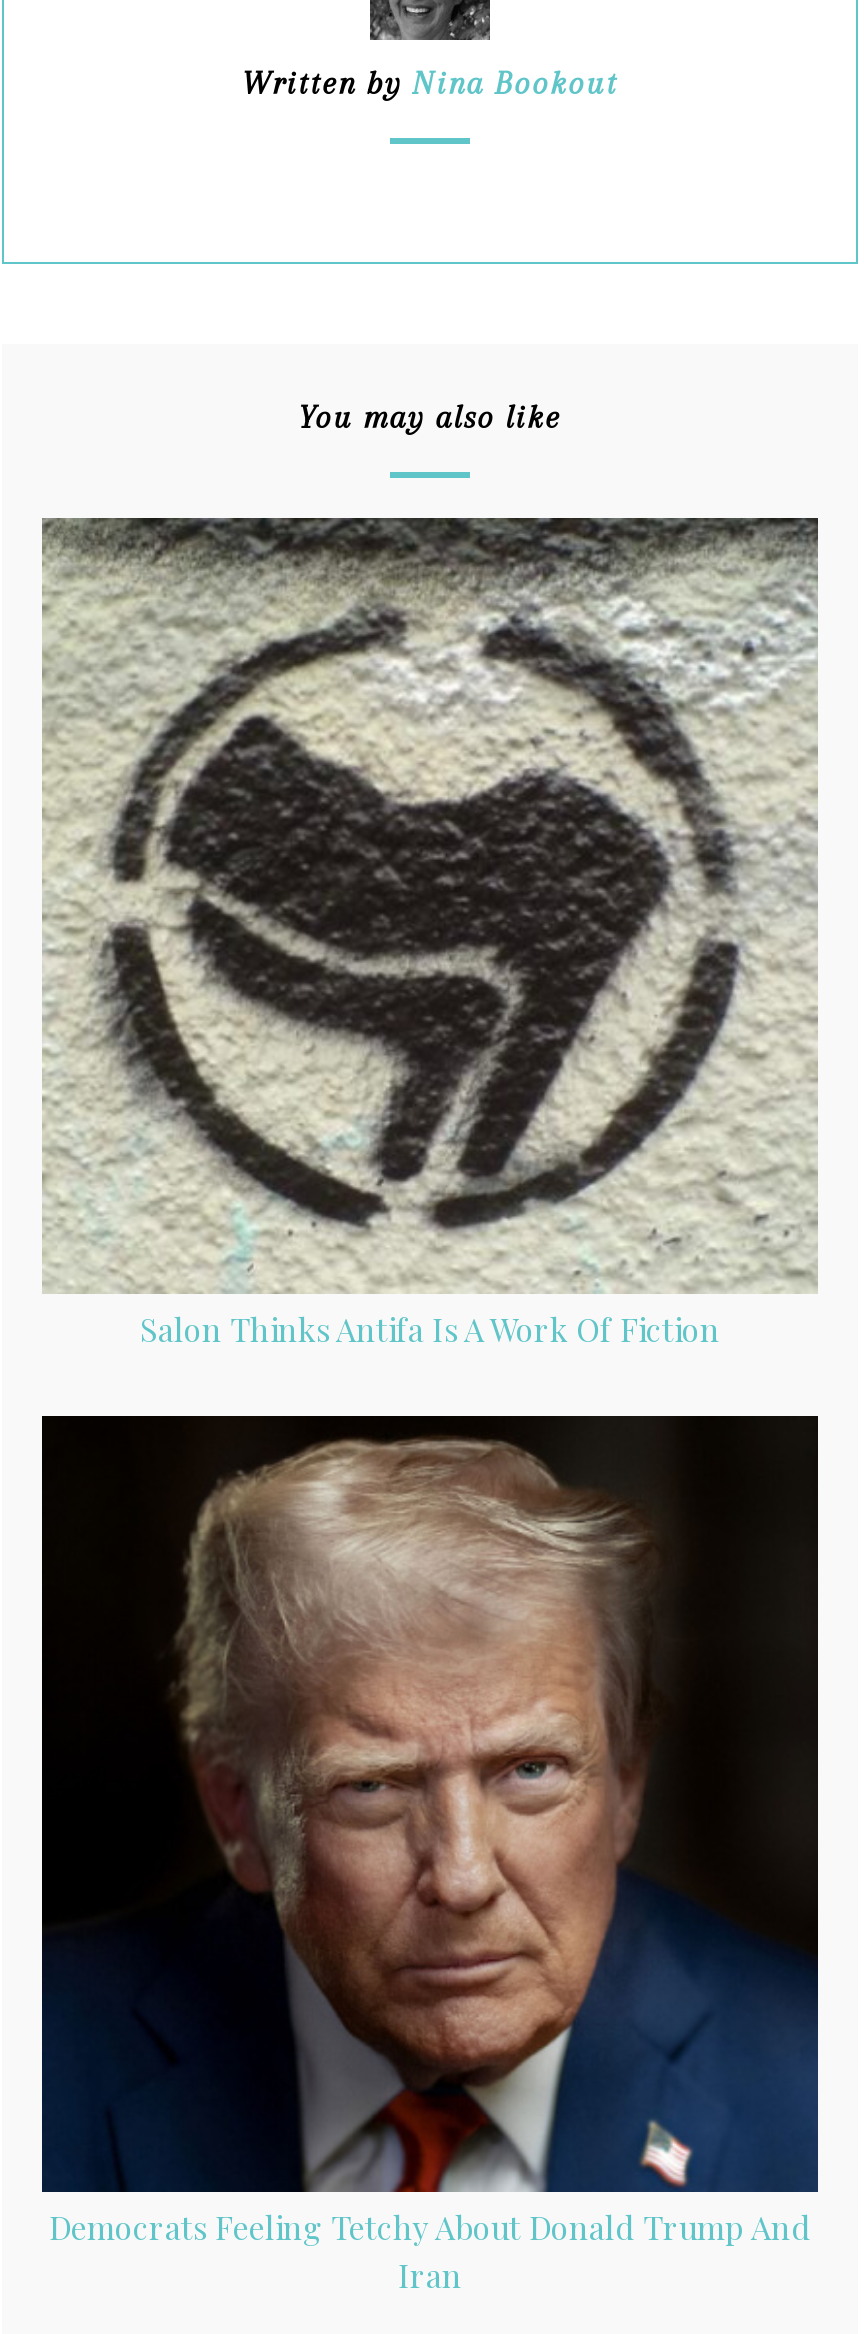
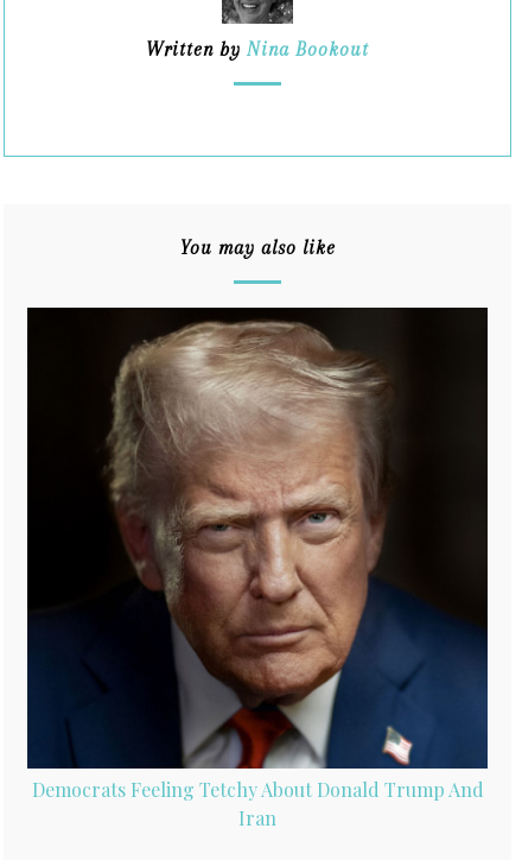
- [image]
- Salon Thinks Antifa Is A Work Of Fiction
